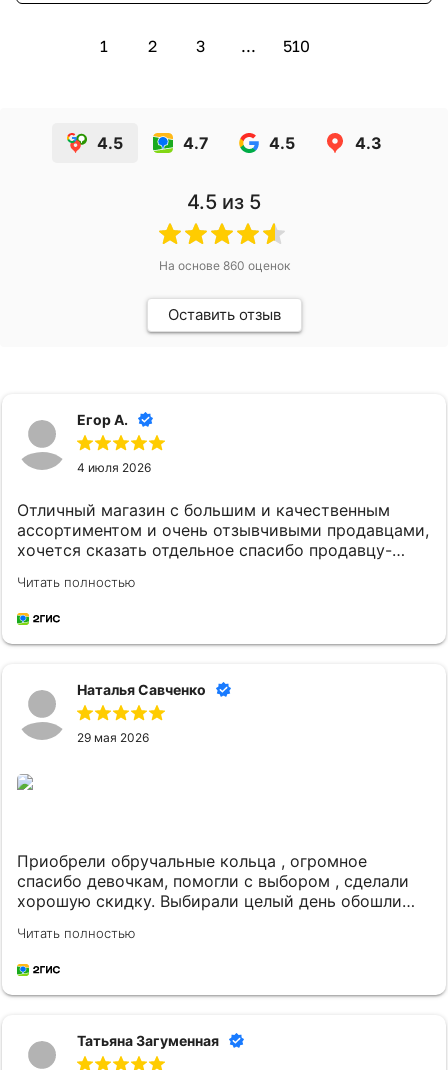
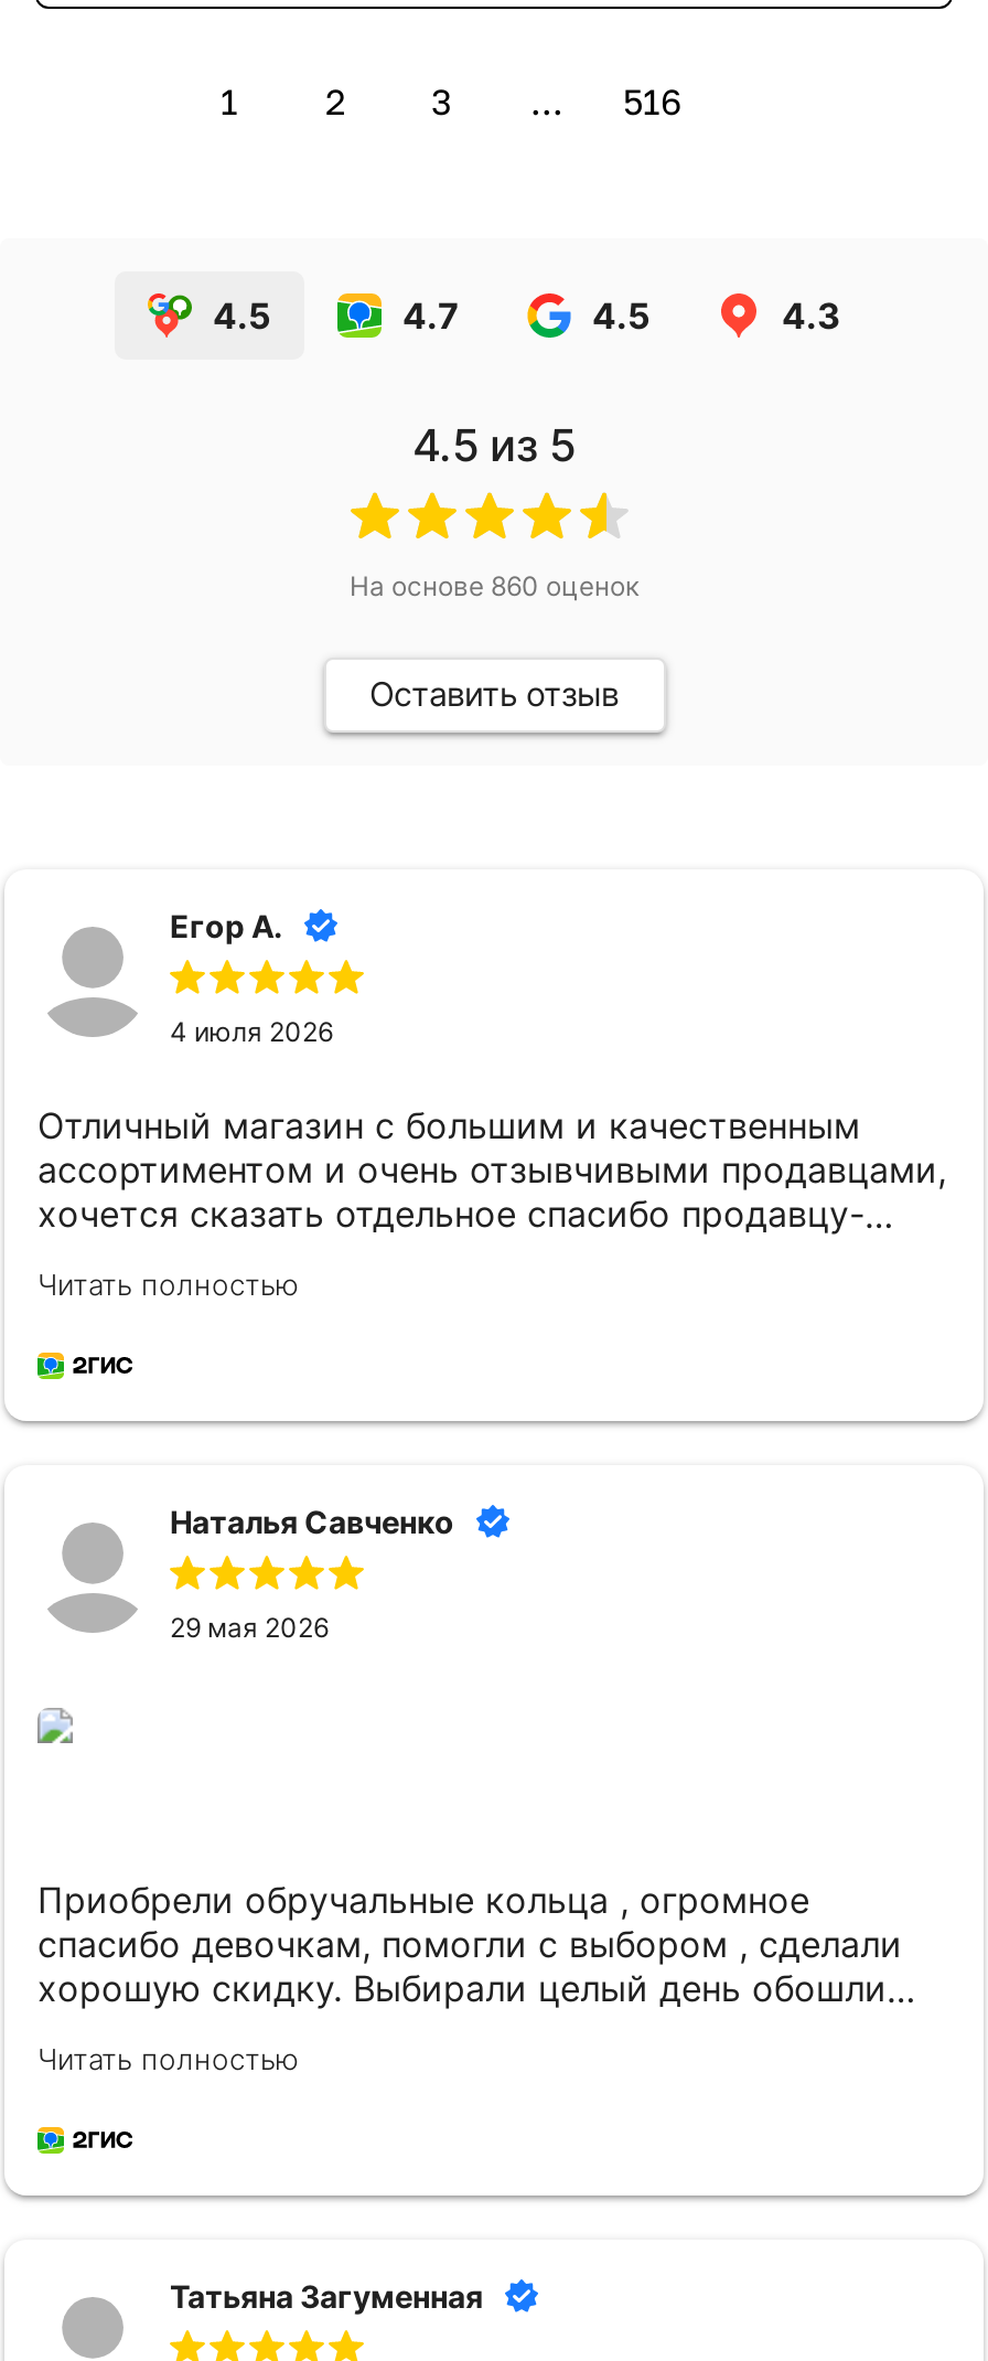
- 510
+ 516
